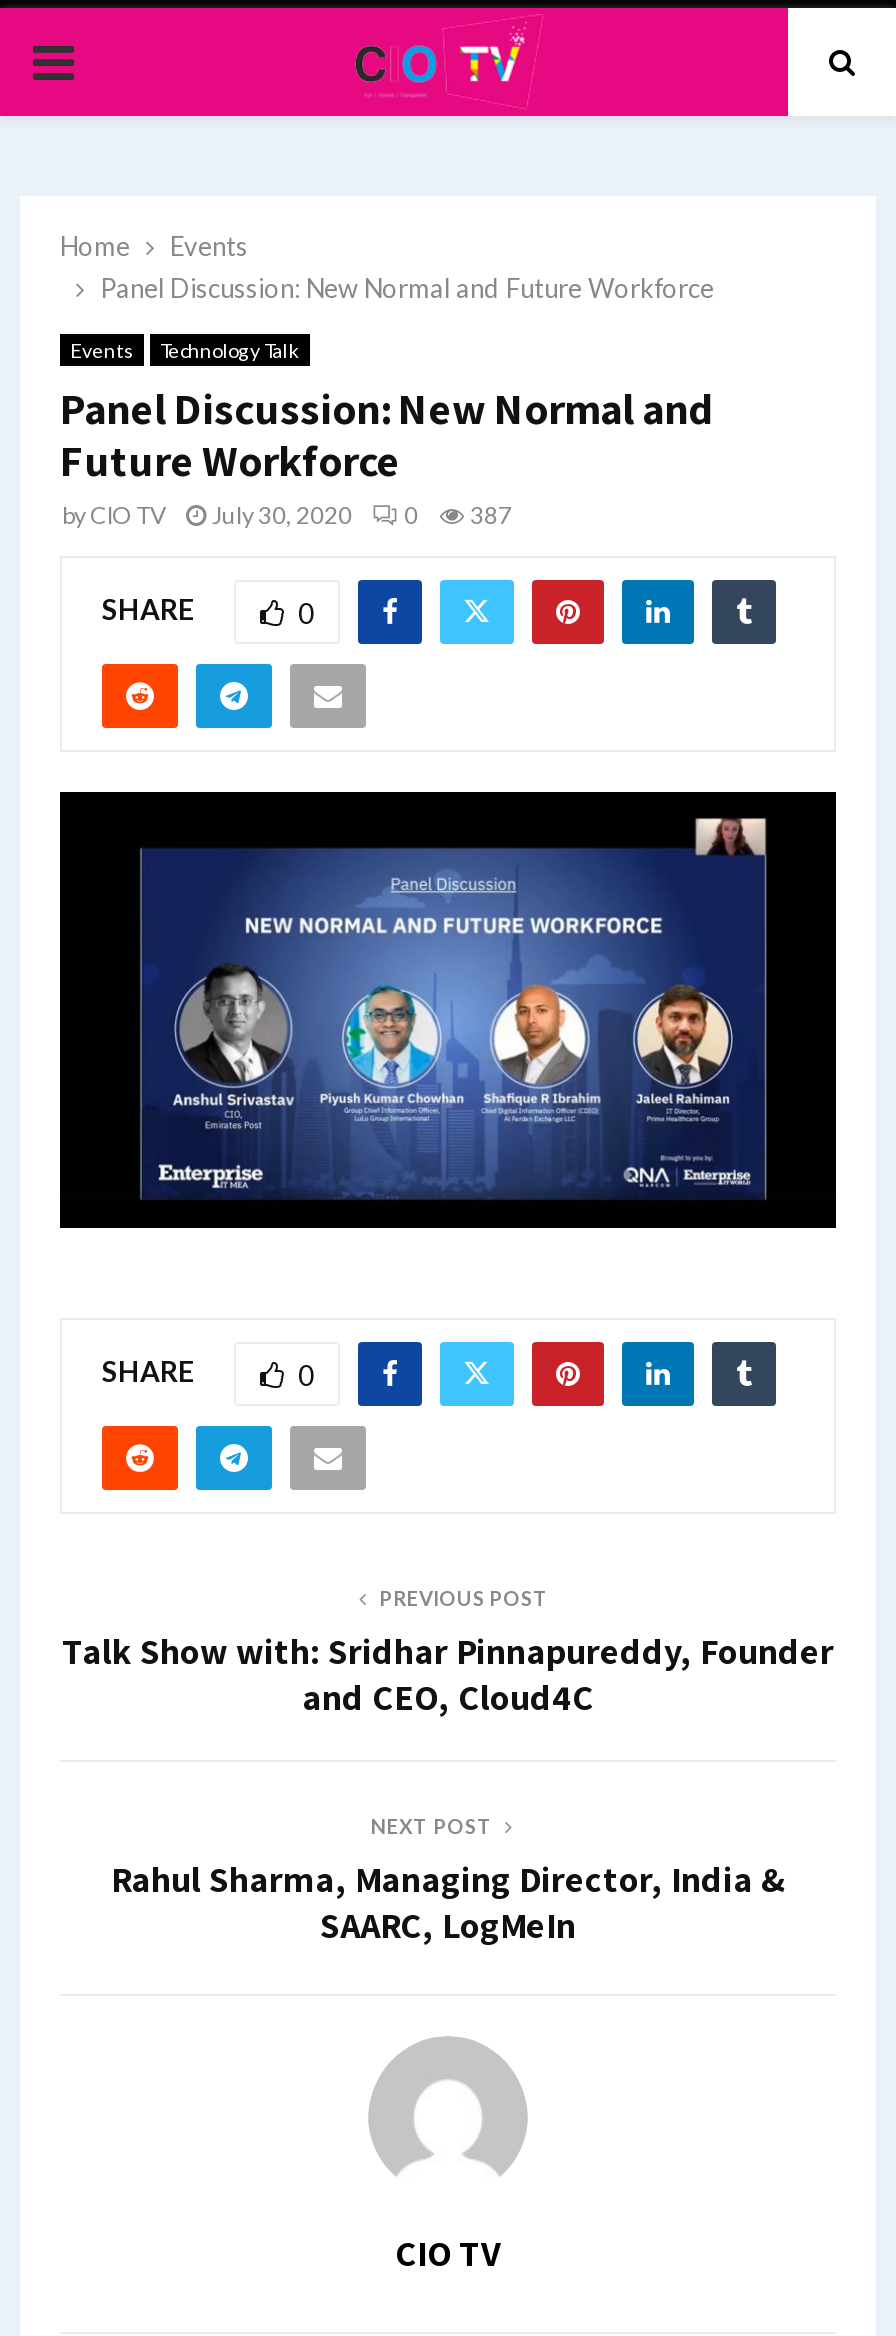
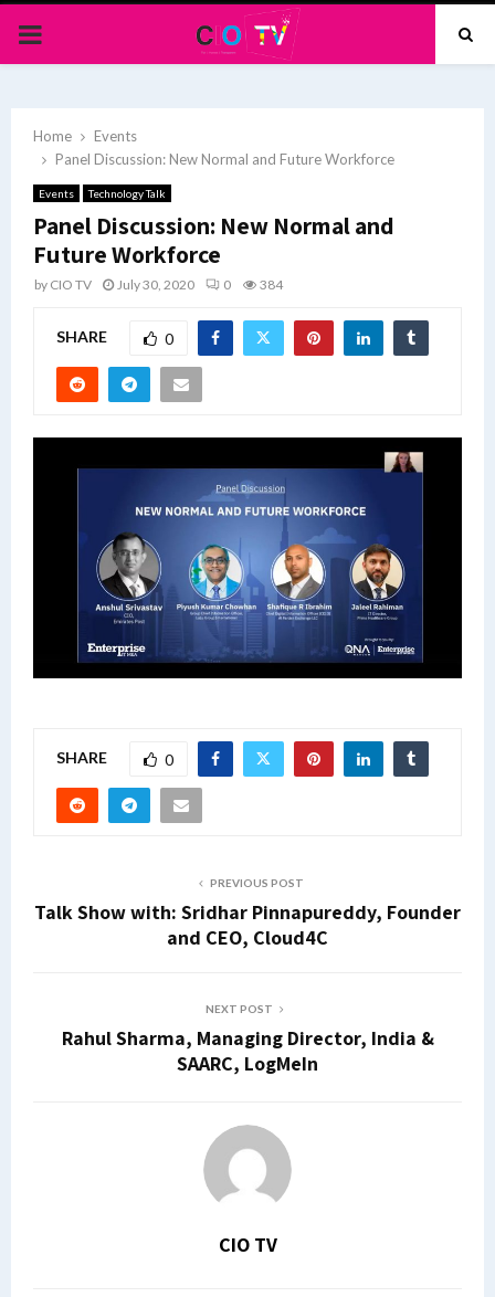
- byCIO TV July 30, 2020 0 387
+ byCIO TV July 30, 2020 0 384
